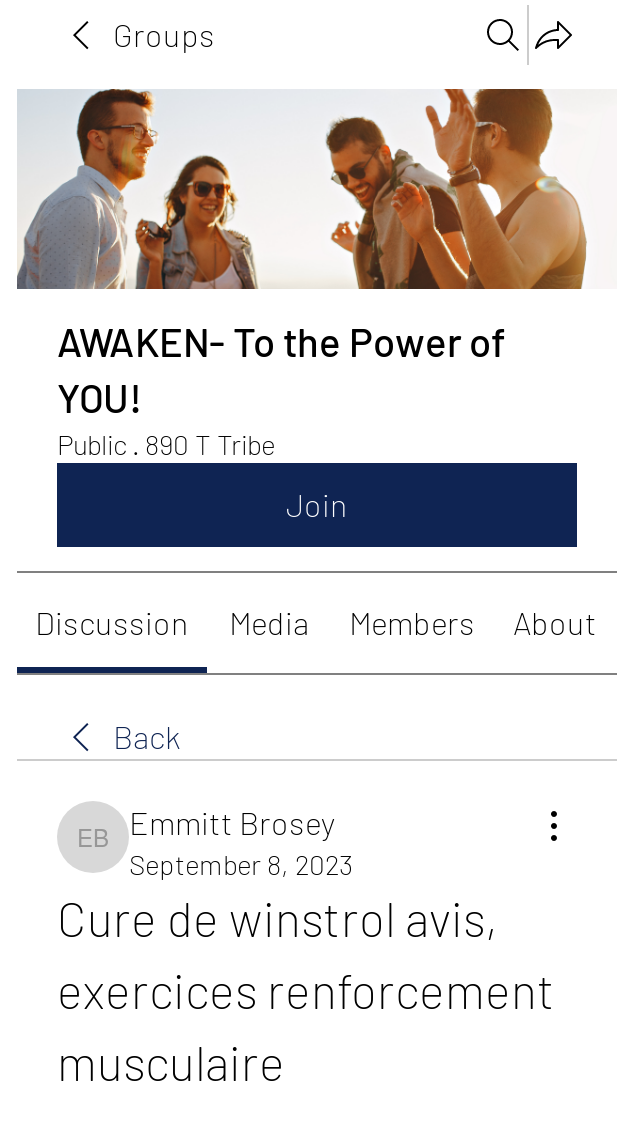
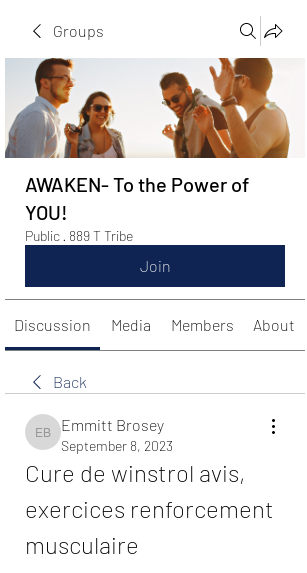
- Public 890 T Tribe
+ Public 889 T Tribe
